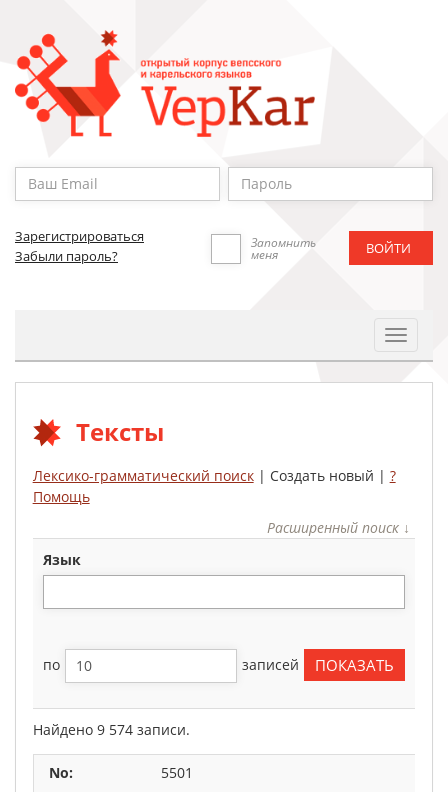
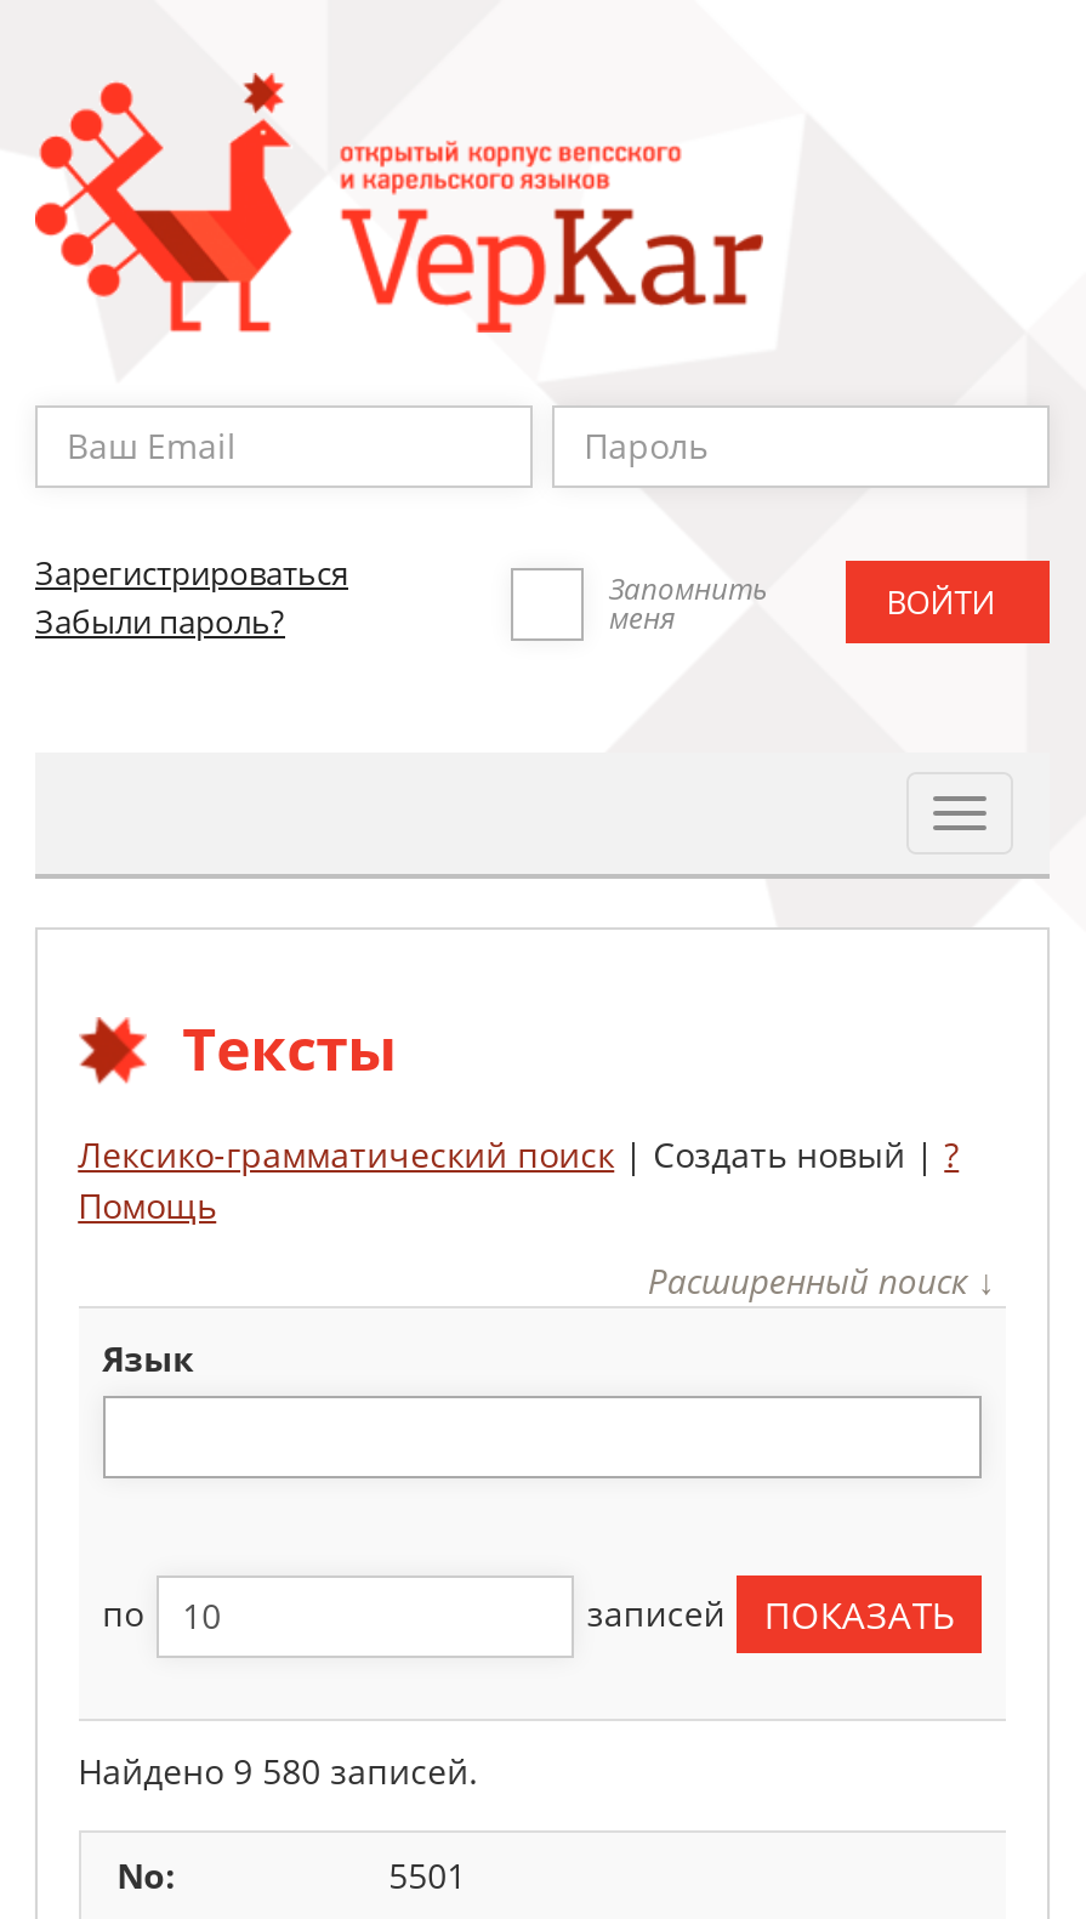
- Найдено 9 574 записи.
+ Найдено 9 580 записей.
